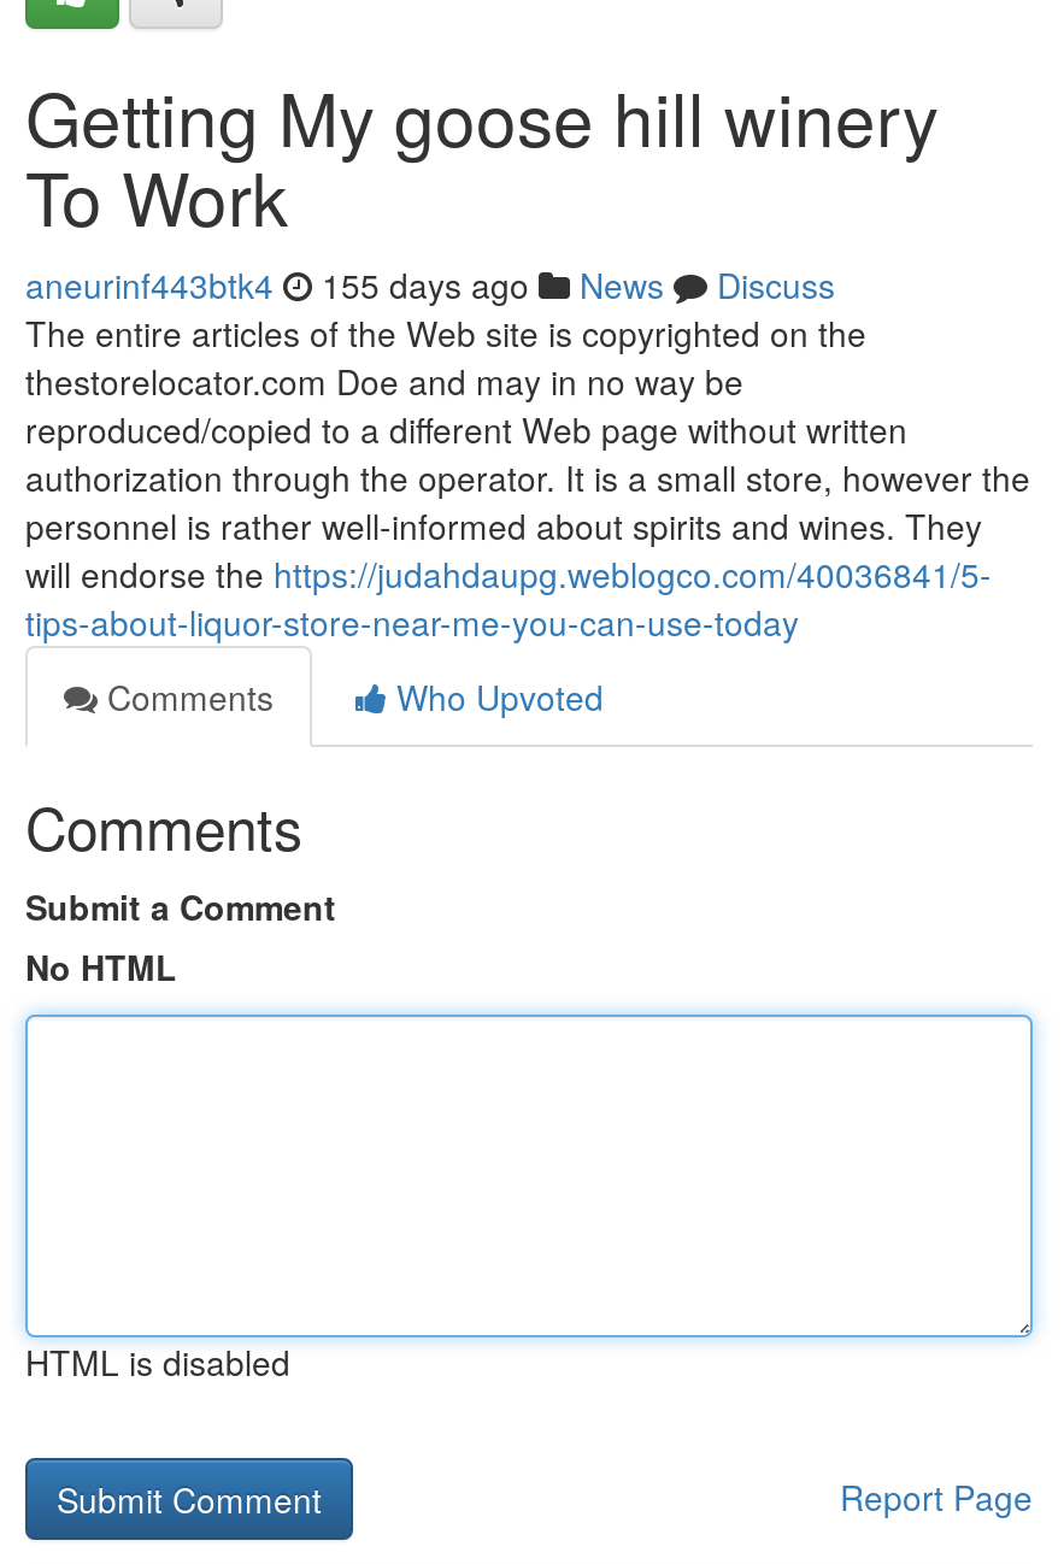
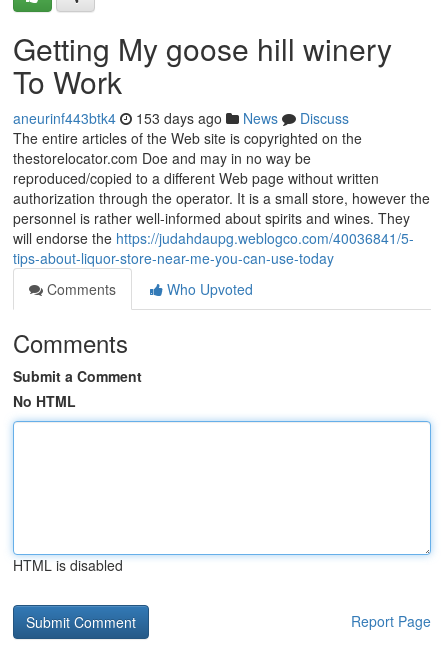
- aneurinf443btk4 155 days ago News Discuss
+ aneurinf443btk4 153 days ago News Discuss
